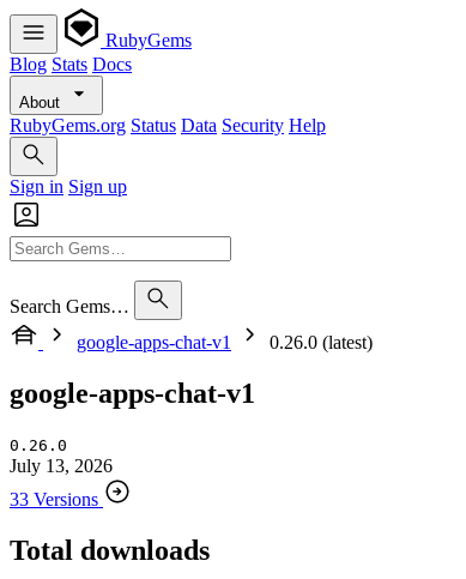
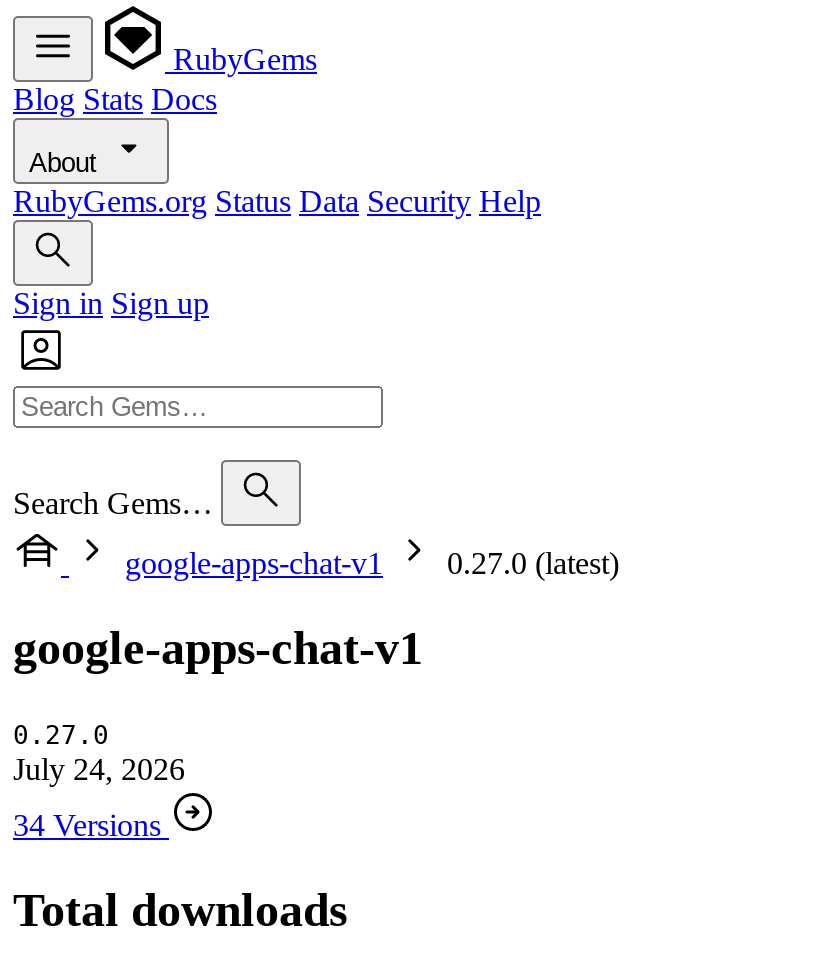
- google-apps-chat-v1 0.26.0 (latest)
+ google-apps-chat-v1 0.27.0 (latest)

- 0.26.0
+ 0.27.0

- July 13, 2026
+ July 24, 2026

- 33 Versions
+ 34 Versions
